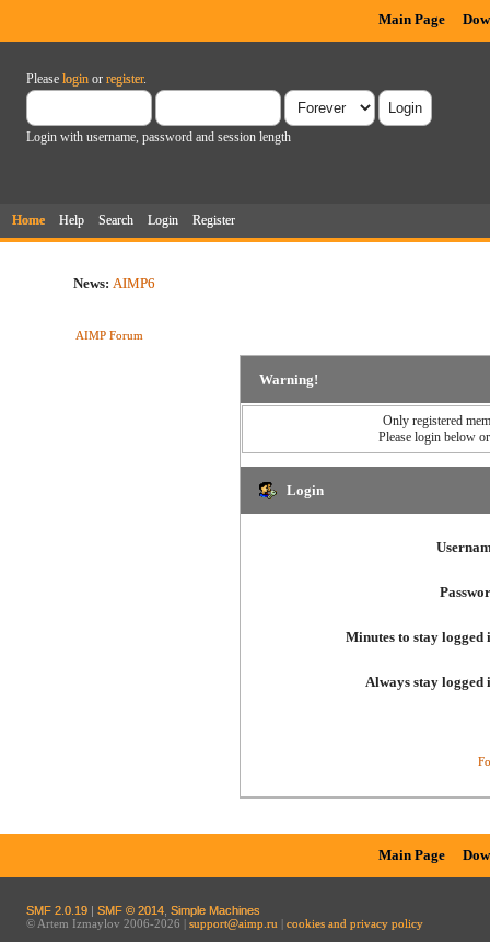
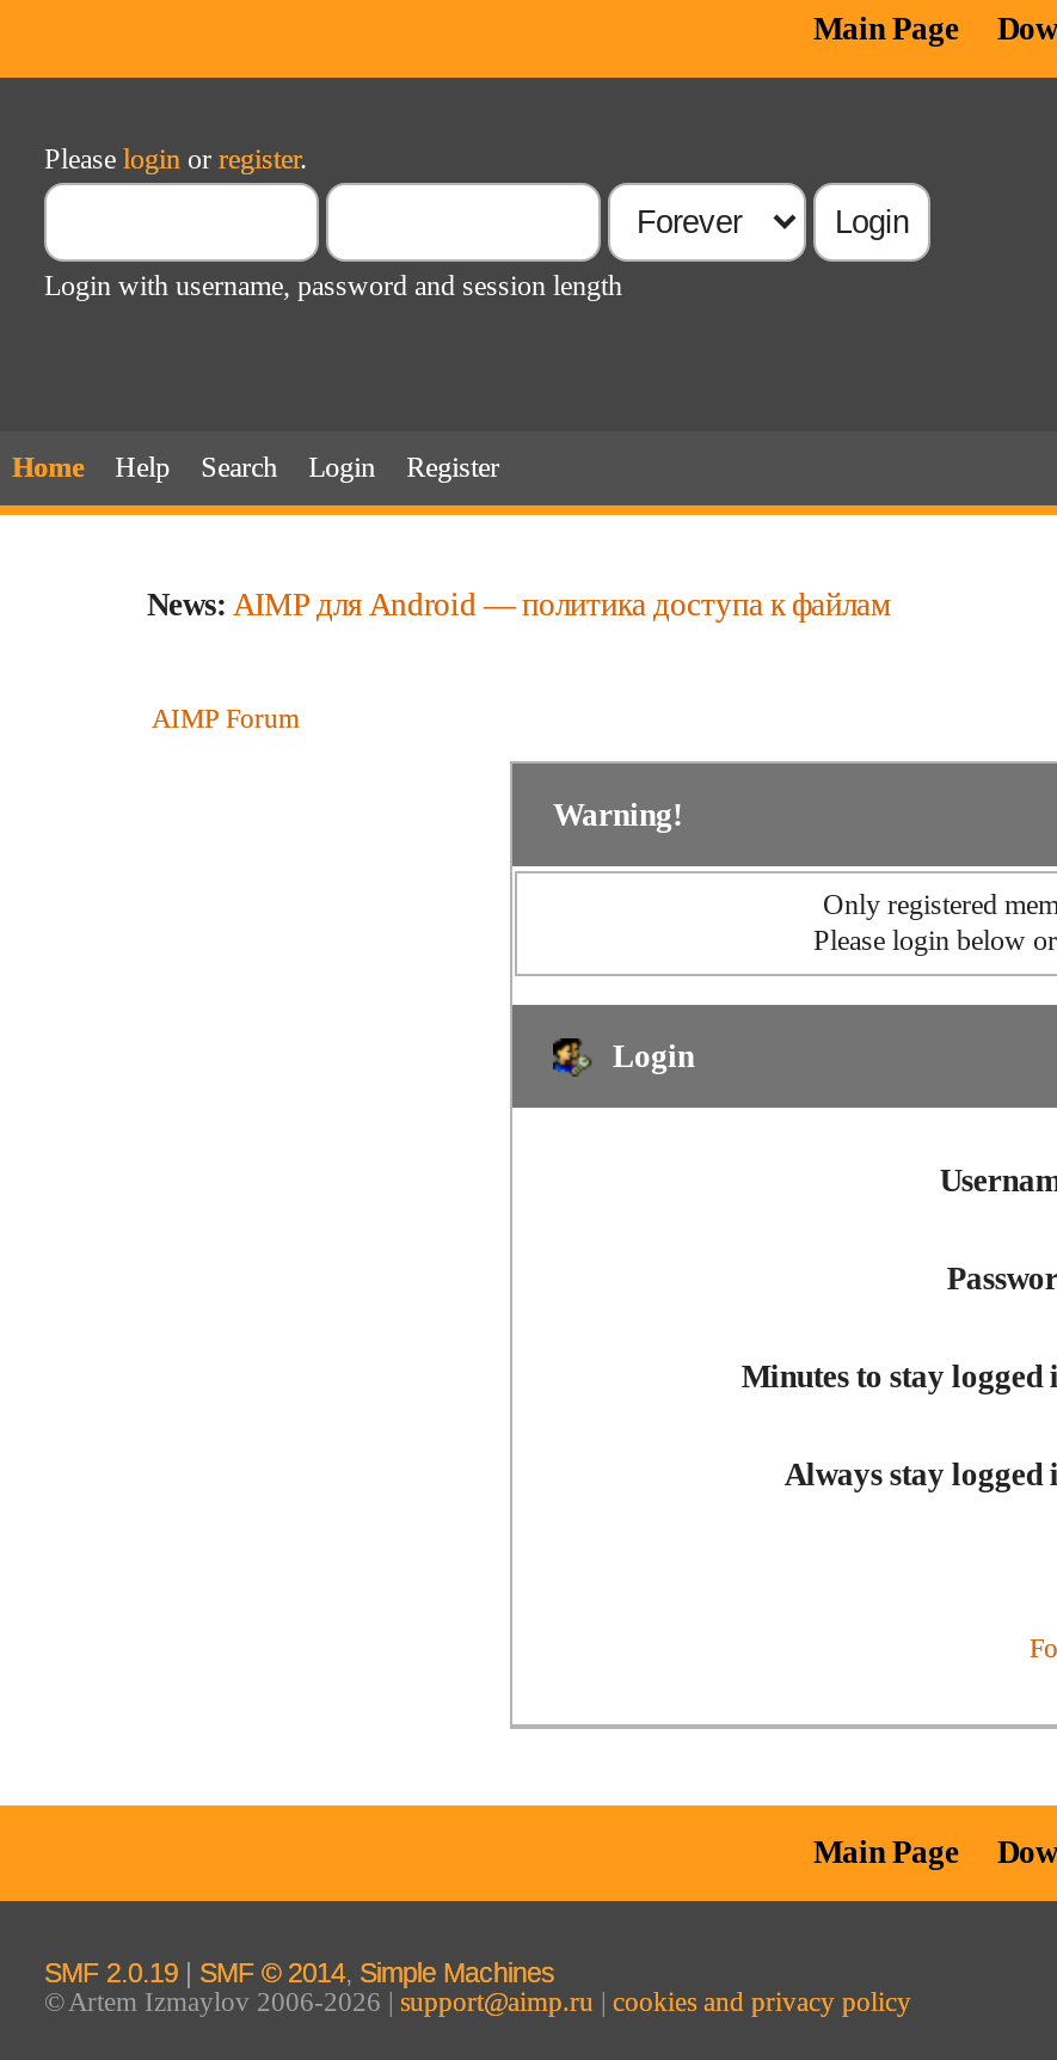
- News: AIMP6
+ News: AIMP для Android — политика доступа к файлам
